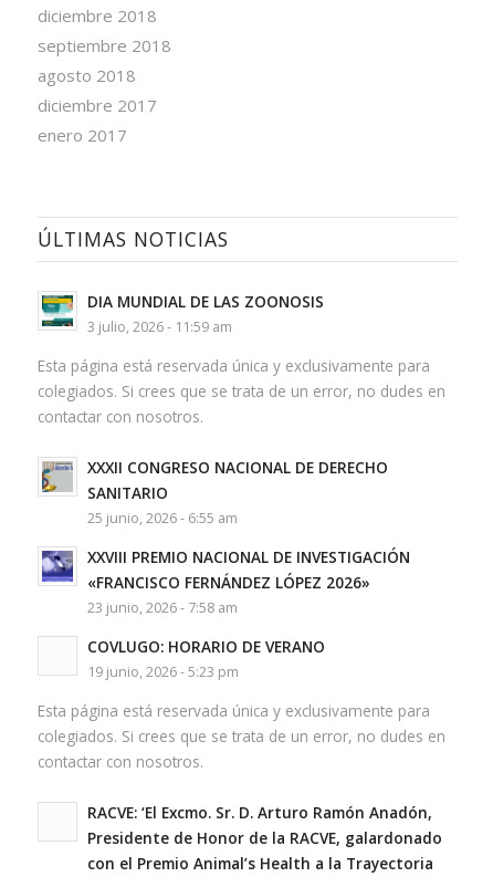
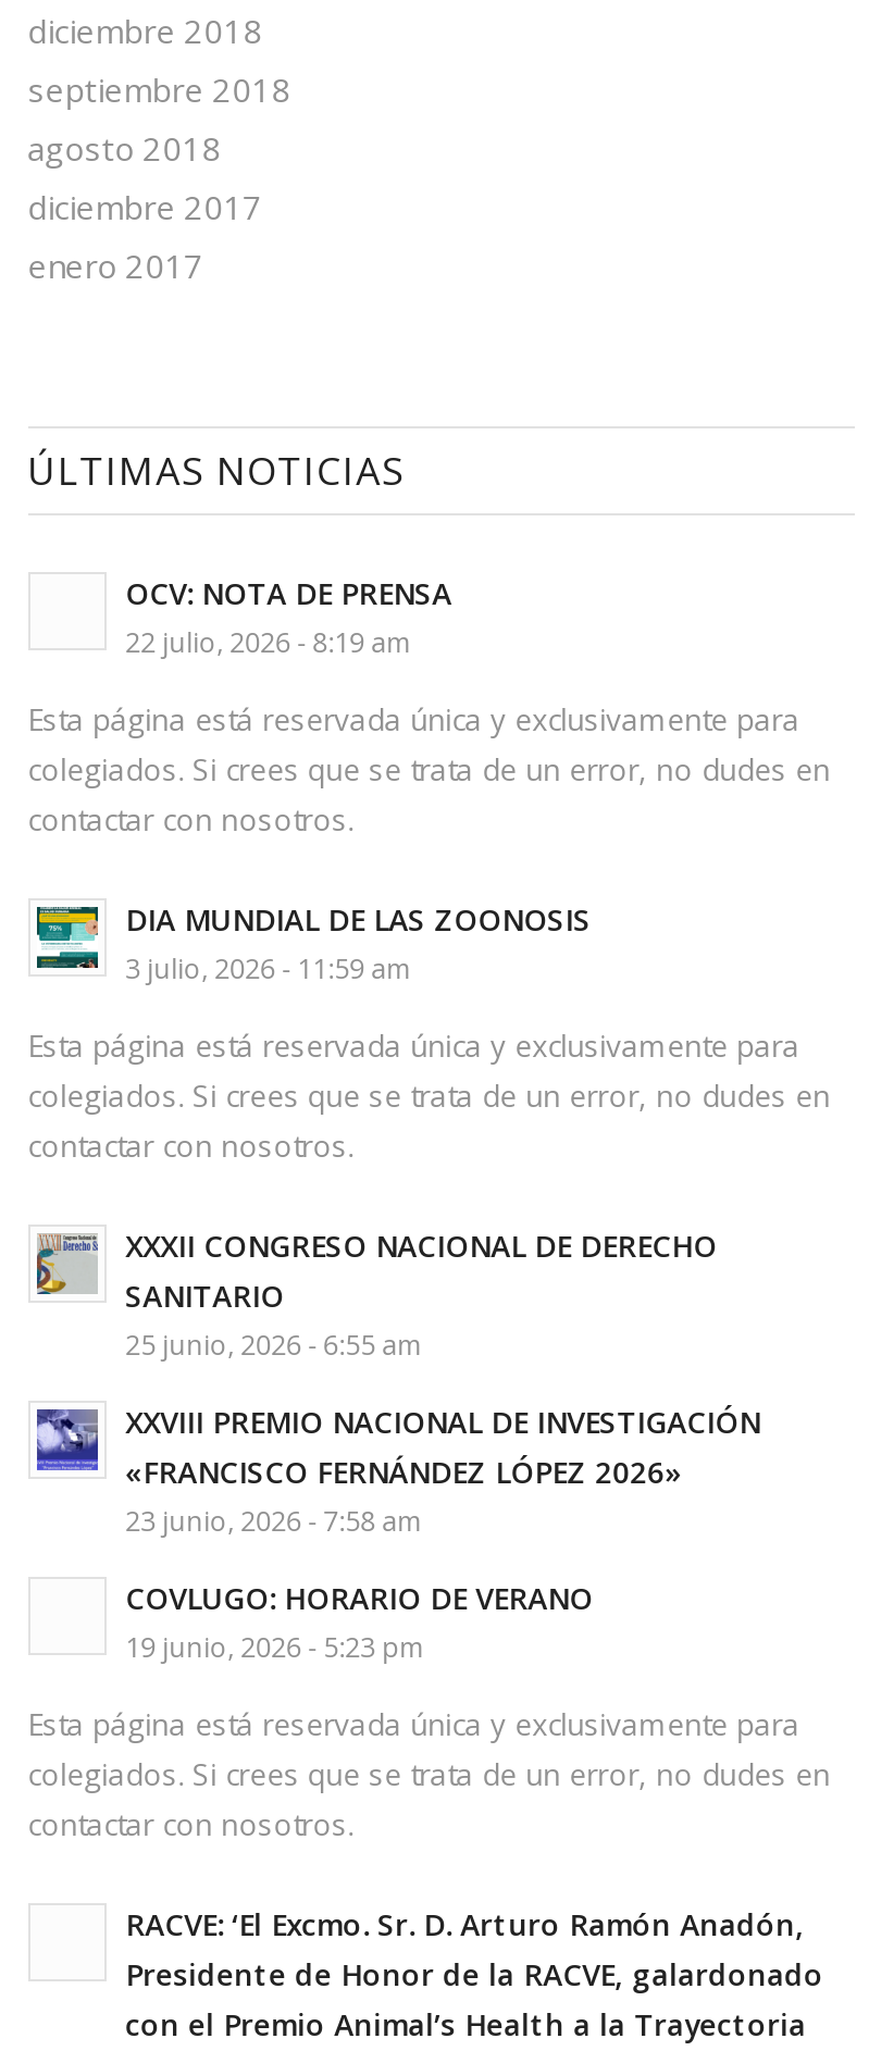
+ OCV: NOTA DE PRENSA
+ 22 julio, 2026 - 8:19 am
+ Esta página está reservada única y exclusivamente para
+ colegiados. Si crees que se trata de un error, no dudes en
+ contactar con nosotros.
